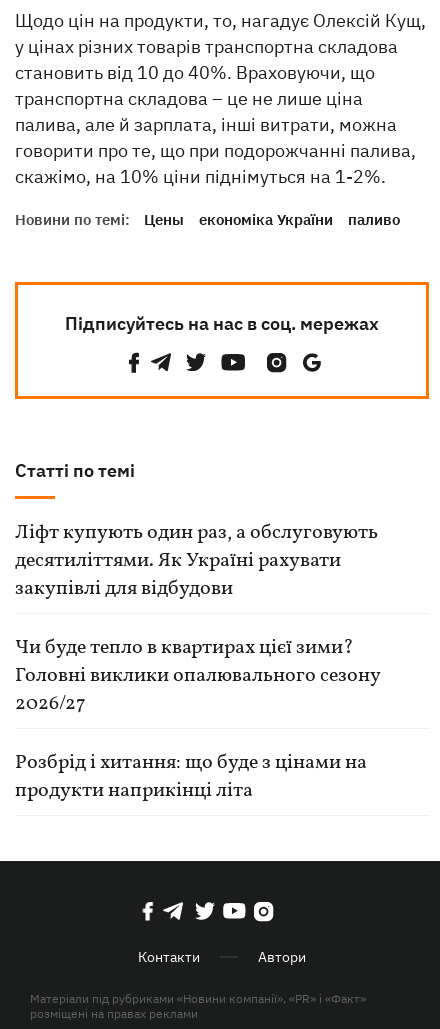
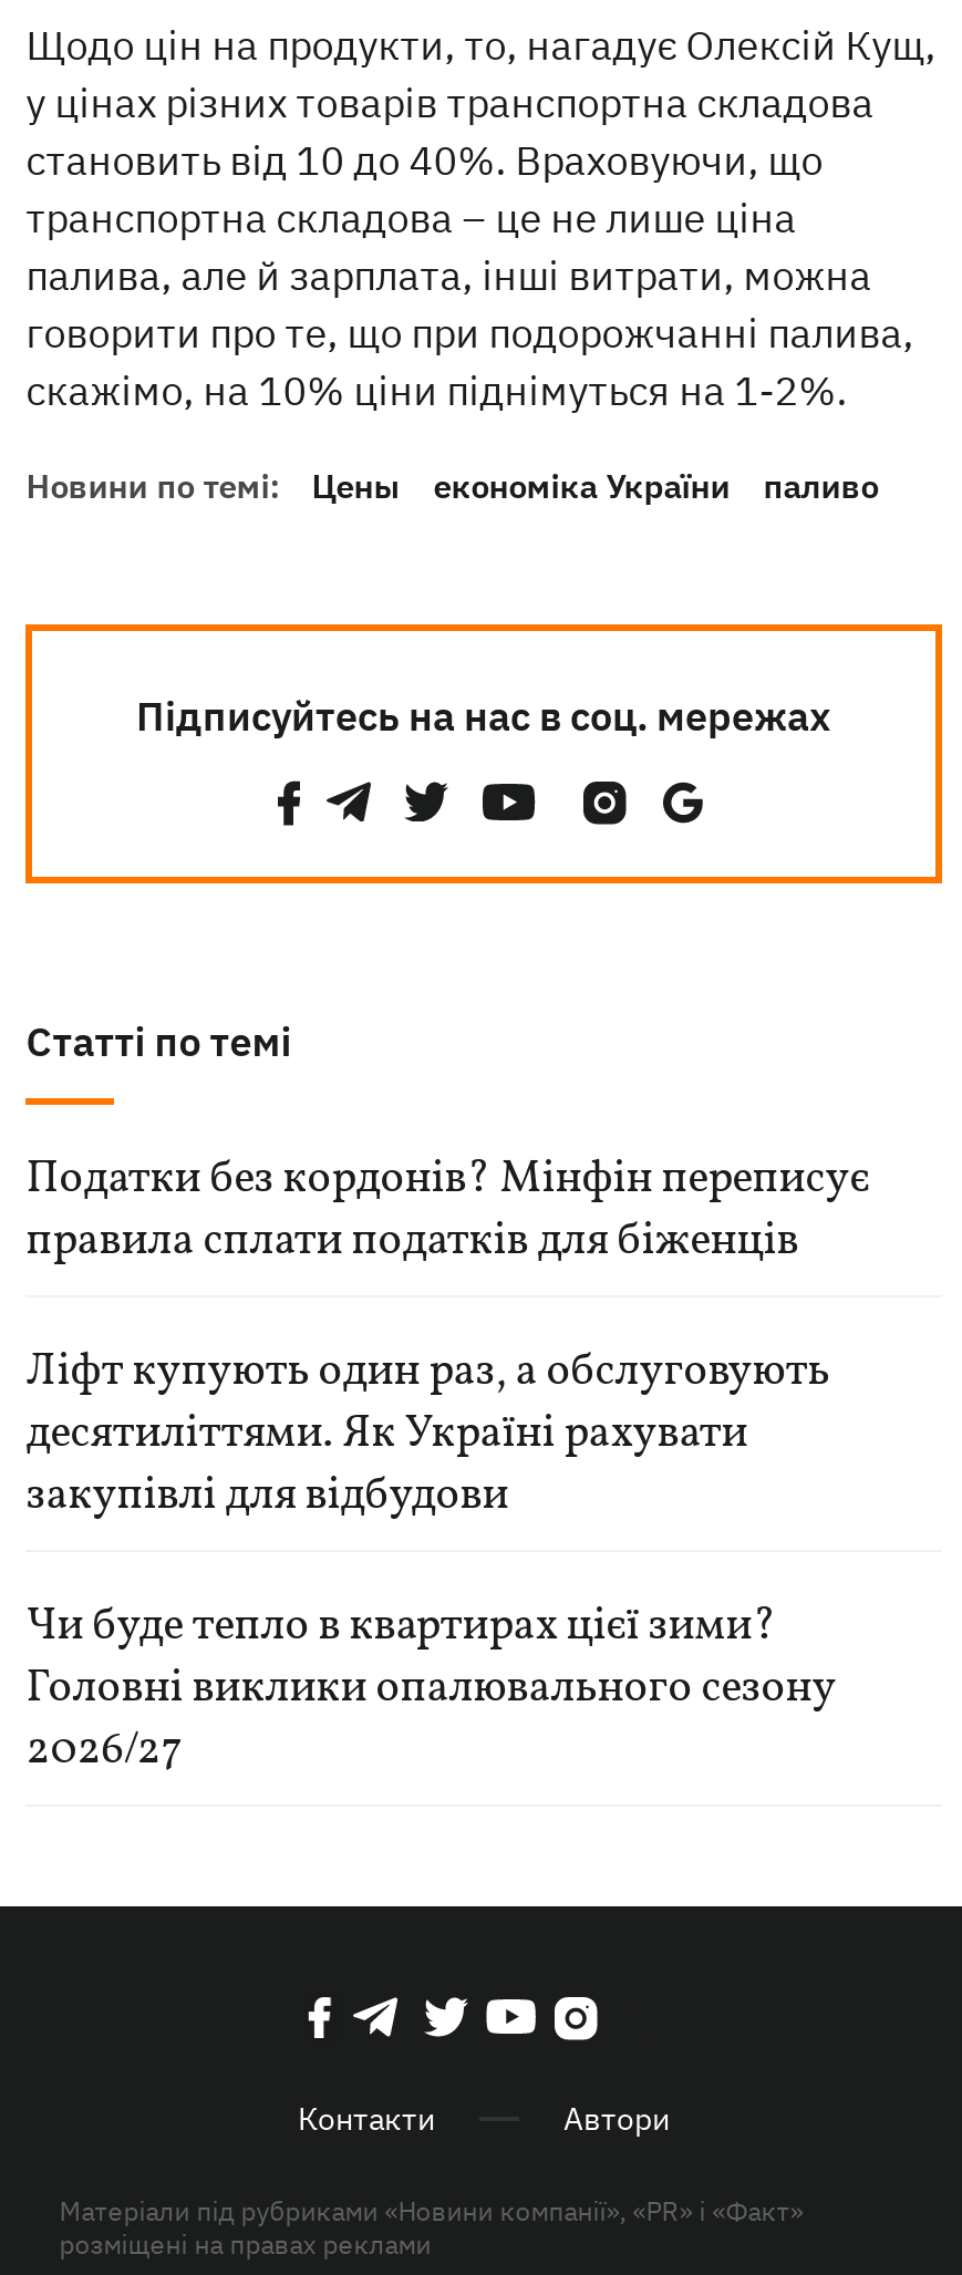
+ Податки без кордонів? Мінфін переписує
+ правила сплати податків для біженців

moved down: Ліфт купують один раз, а обслуговують | десятиліттями. Як Україні рахувати | закупівлі для відбудови | Чи буде тепло в квартирах цієї зими? | Головні виклики опалювального сезону | 2026/27

- Розбрід і хитання: що буде з цінами на
- продукти наприкінці літа
